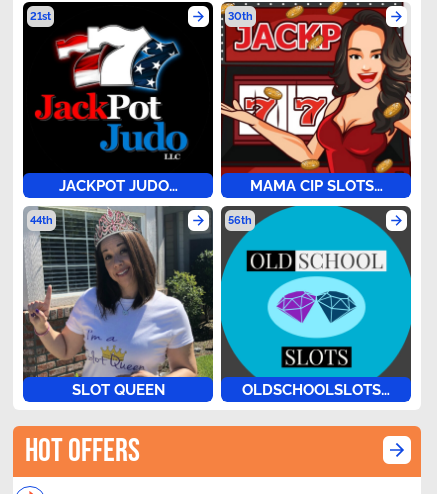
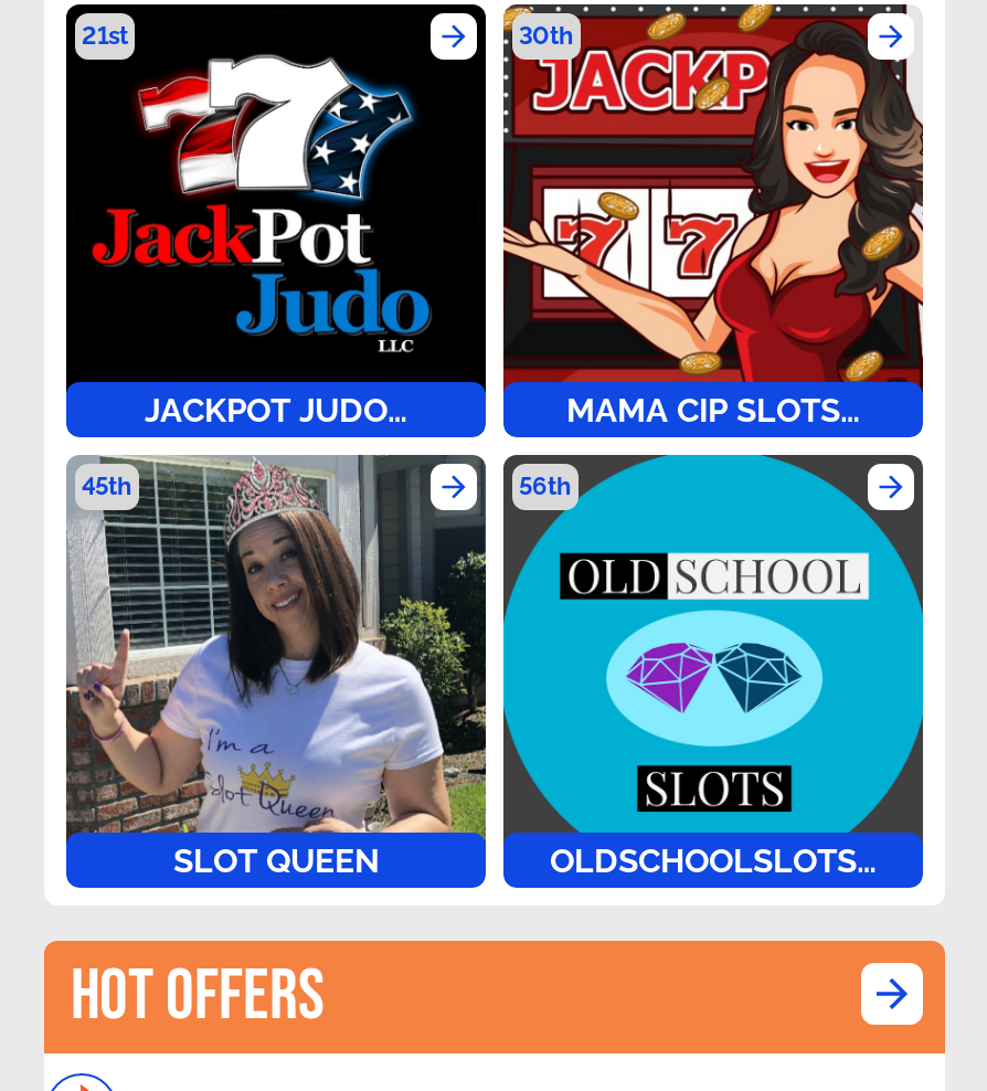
- 44th
+ 45th
